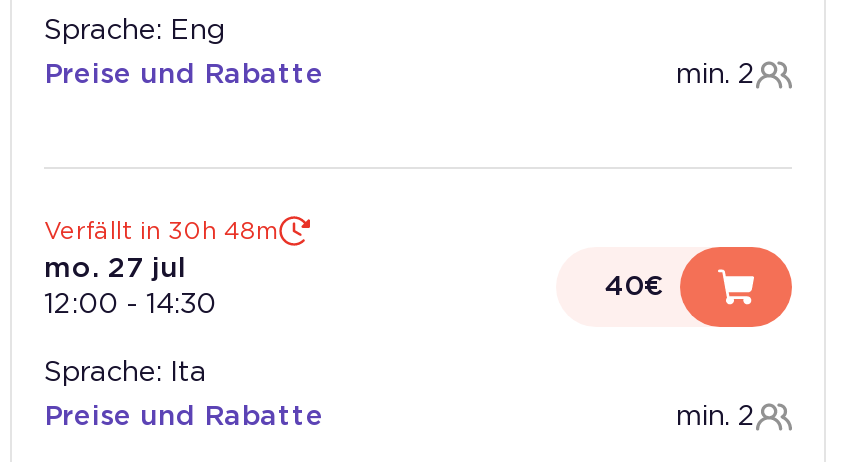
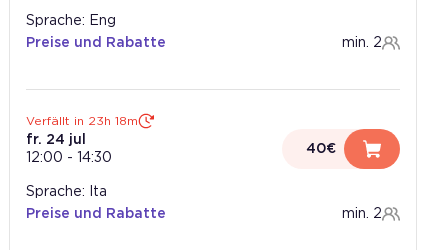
- Verfällt in 30h 48m
+ Verfällt in 23h 18m

- mo. 27 jul
+ fr. 24 jul
